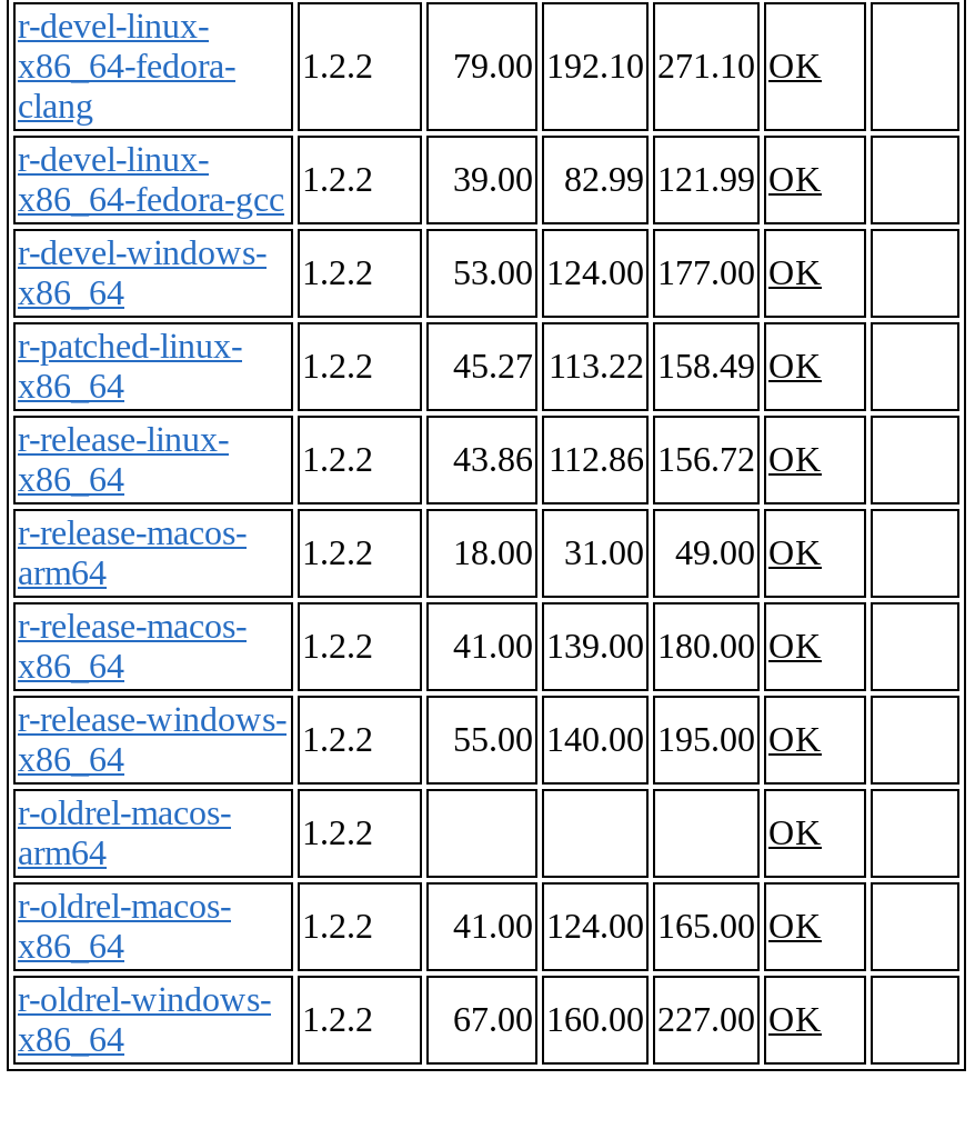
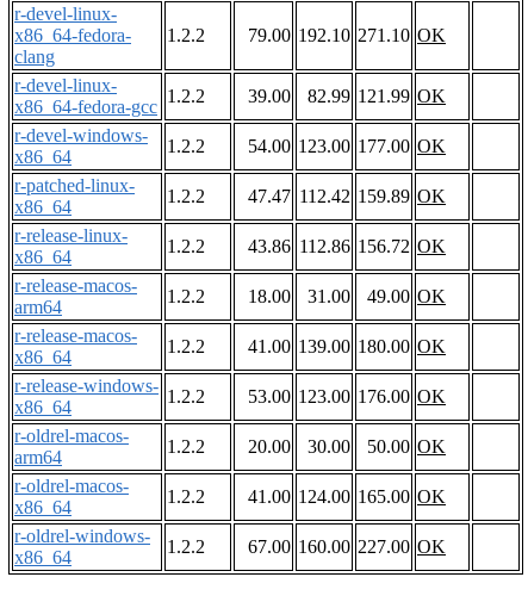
- 53.00 124.00 177.00 OK
+ 54.00 123.00 177.00 OK

- 45.27 113.22 158.49 OK
+ 47.47 112.42 159.89 OK

- 55.00 140.00 195.00 OK
+ 53.00 123.00 176.00 OK

- OK
+ 20.00
+ 30.00
+ 50.00 OK
